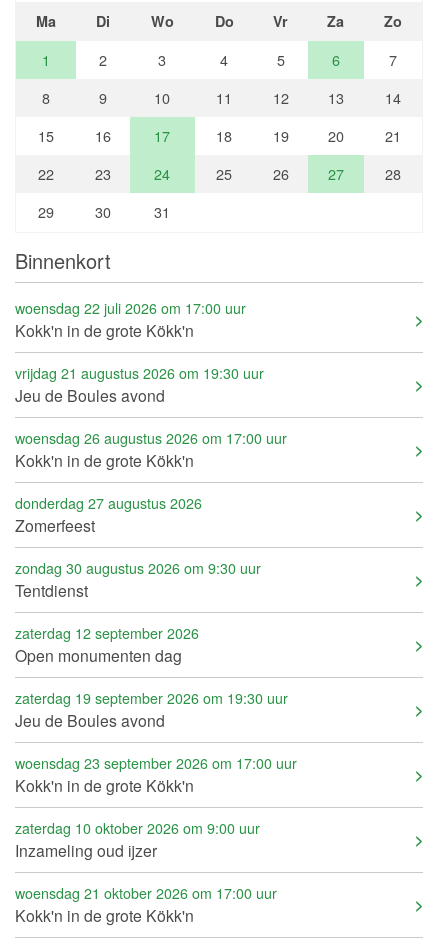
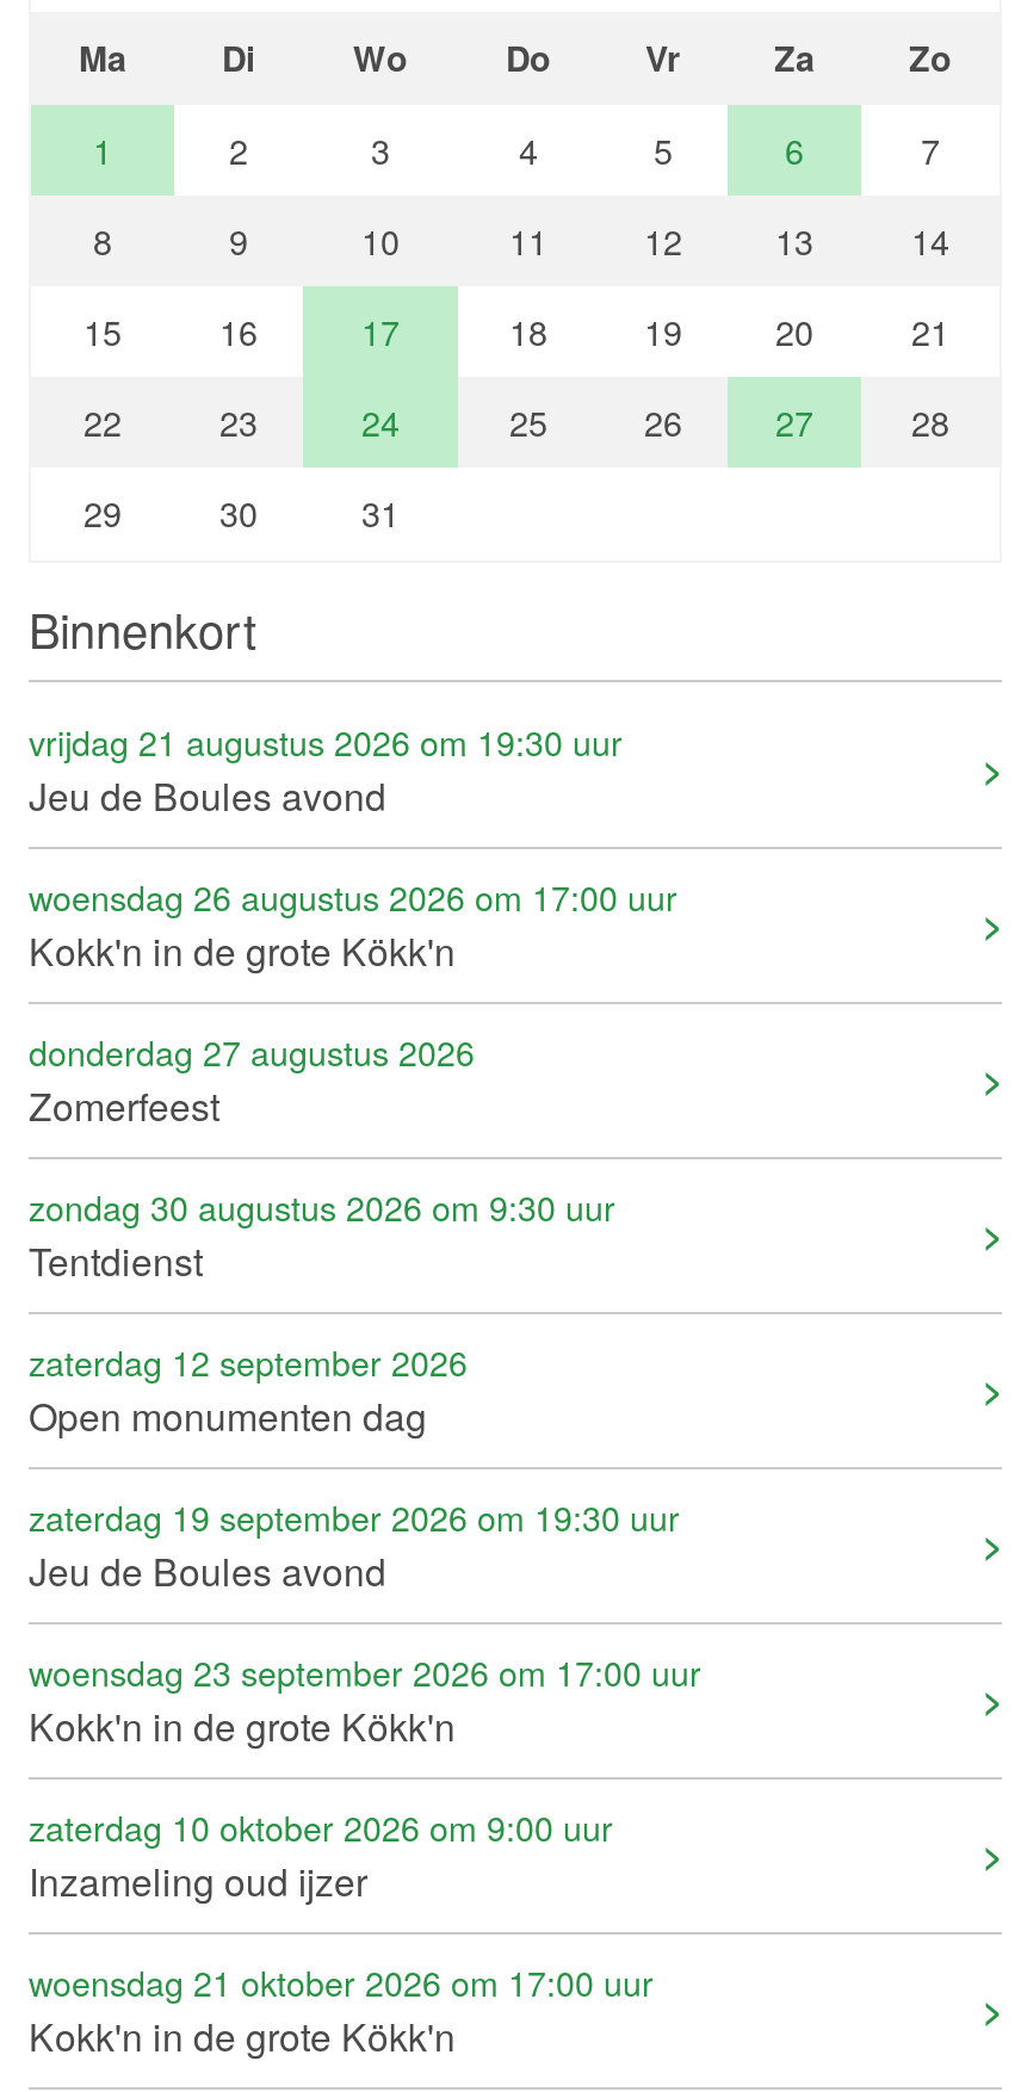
- woensdag 22 juli 2026 om 17:00 uur
- Kokk'n in de grote Kökk'n
